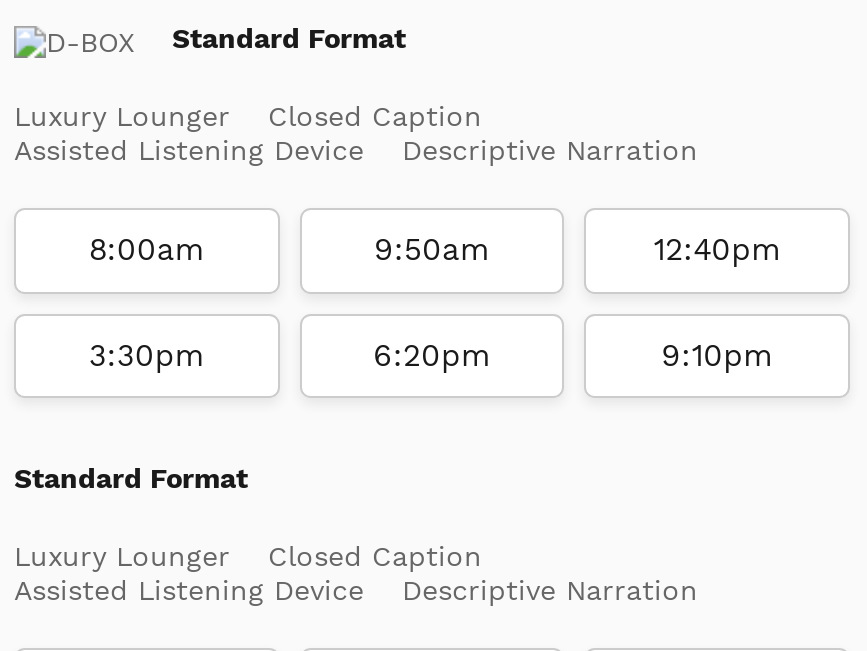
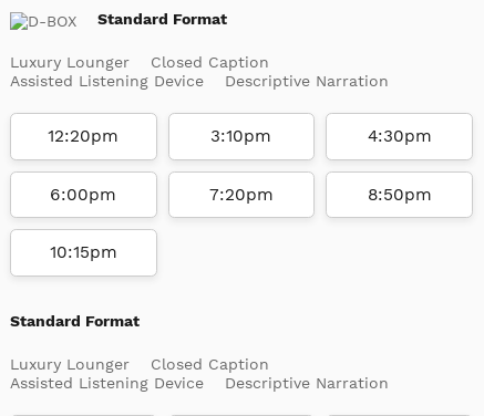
- 8:00am
- 9:50am
- 12:40pm
- 3:30pm
- 6:20pm
- 9:10pm
+ 12:20pm
+ 3:10pm
+ 4:30pm
+ 6:00pm
+ 7:20pm
+ 8:50pm
+ 10:15pm
